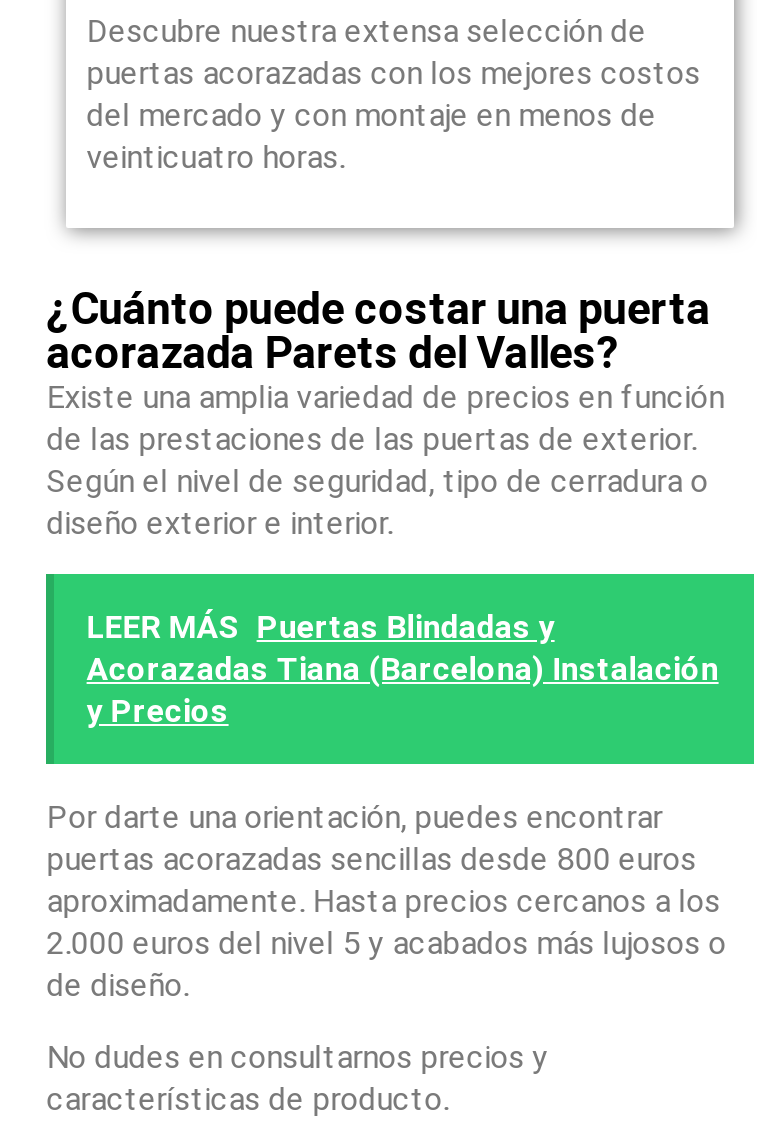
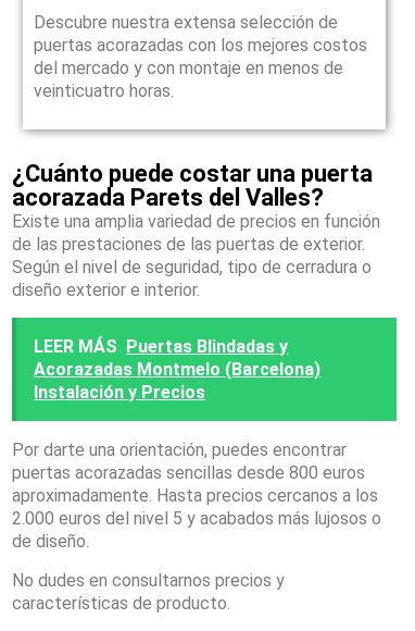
- Acorazadas Tiana (Barcelona) Instalación
- y Precios
+ Acorazadas Montmelo (Barcelona)
+ Instalación y Precios
